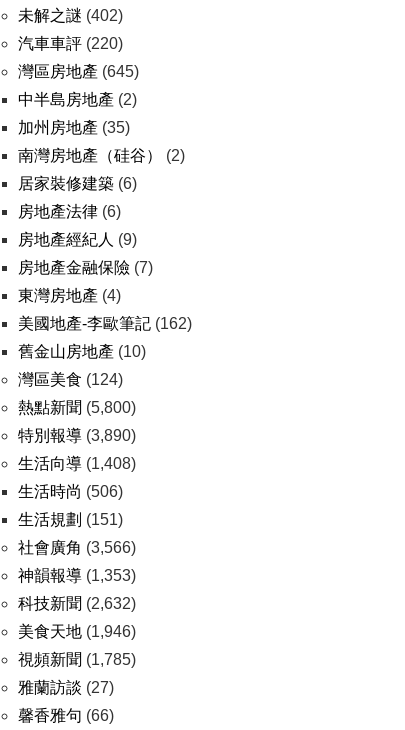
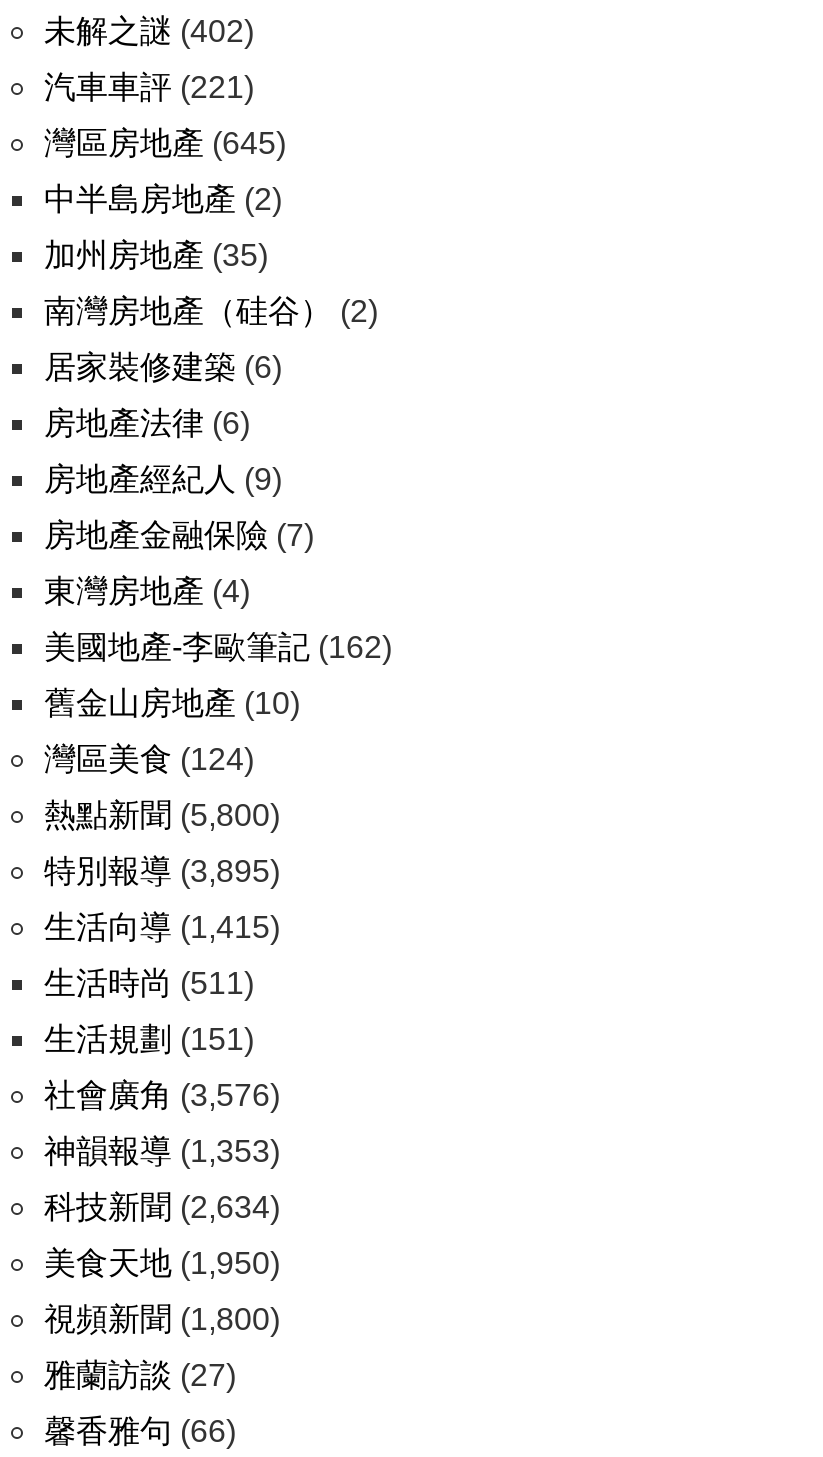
- 汽車車評(220)
+ 汽車車評(221)

- 特別報導(3,890)
+ 特別報導(3,895)

- 生活向導(1,408)
+ 生活向導(1,415)

- 生活時尚(506)
+ 生活時尚(511)

- 社會廣角(3,566)
+ 社會廣角(3,576)

- 科技新聞(2,632)
+ 科技新聞(2,634)

- 美食天地(1,946)
+ 美食天地(1,950)

- 視頻新聞(1,785)
+ 視頻新聞(1,800)
